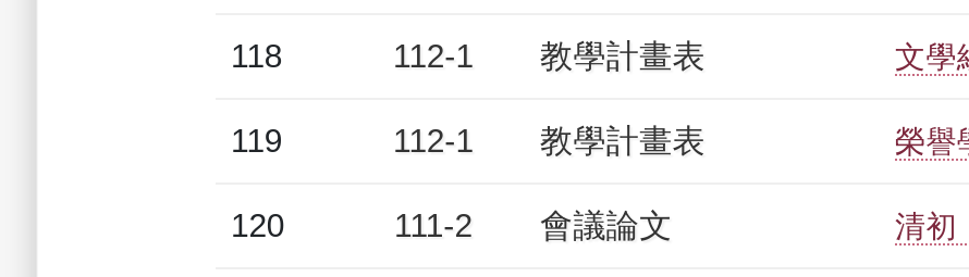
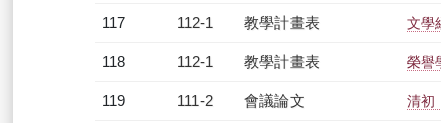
- 118
+ 117

- 119
+ 118

- 120
+ 119
